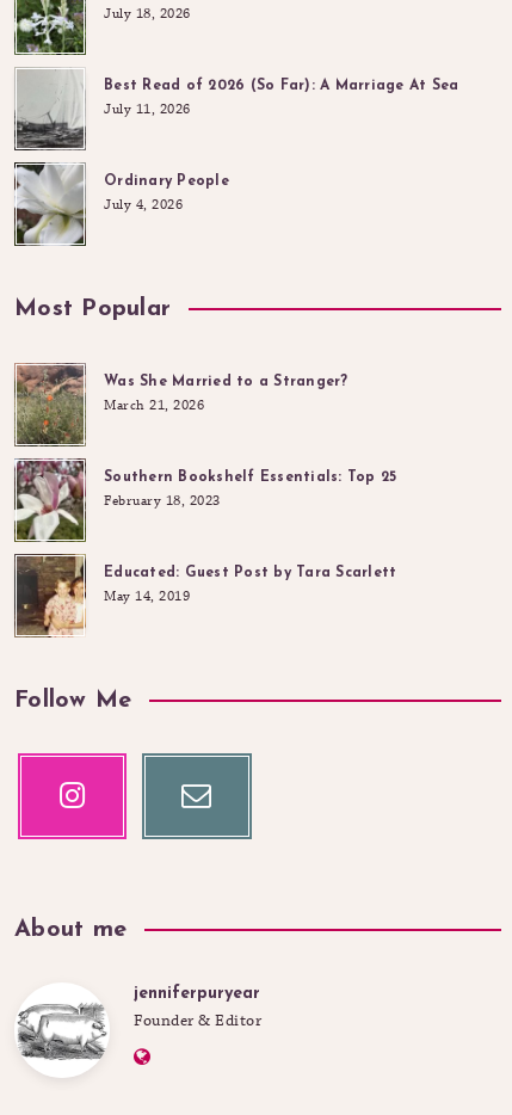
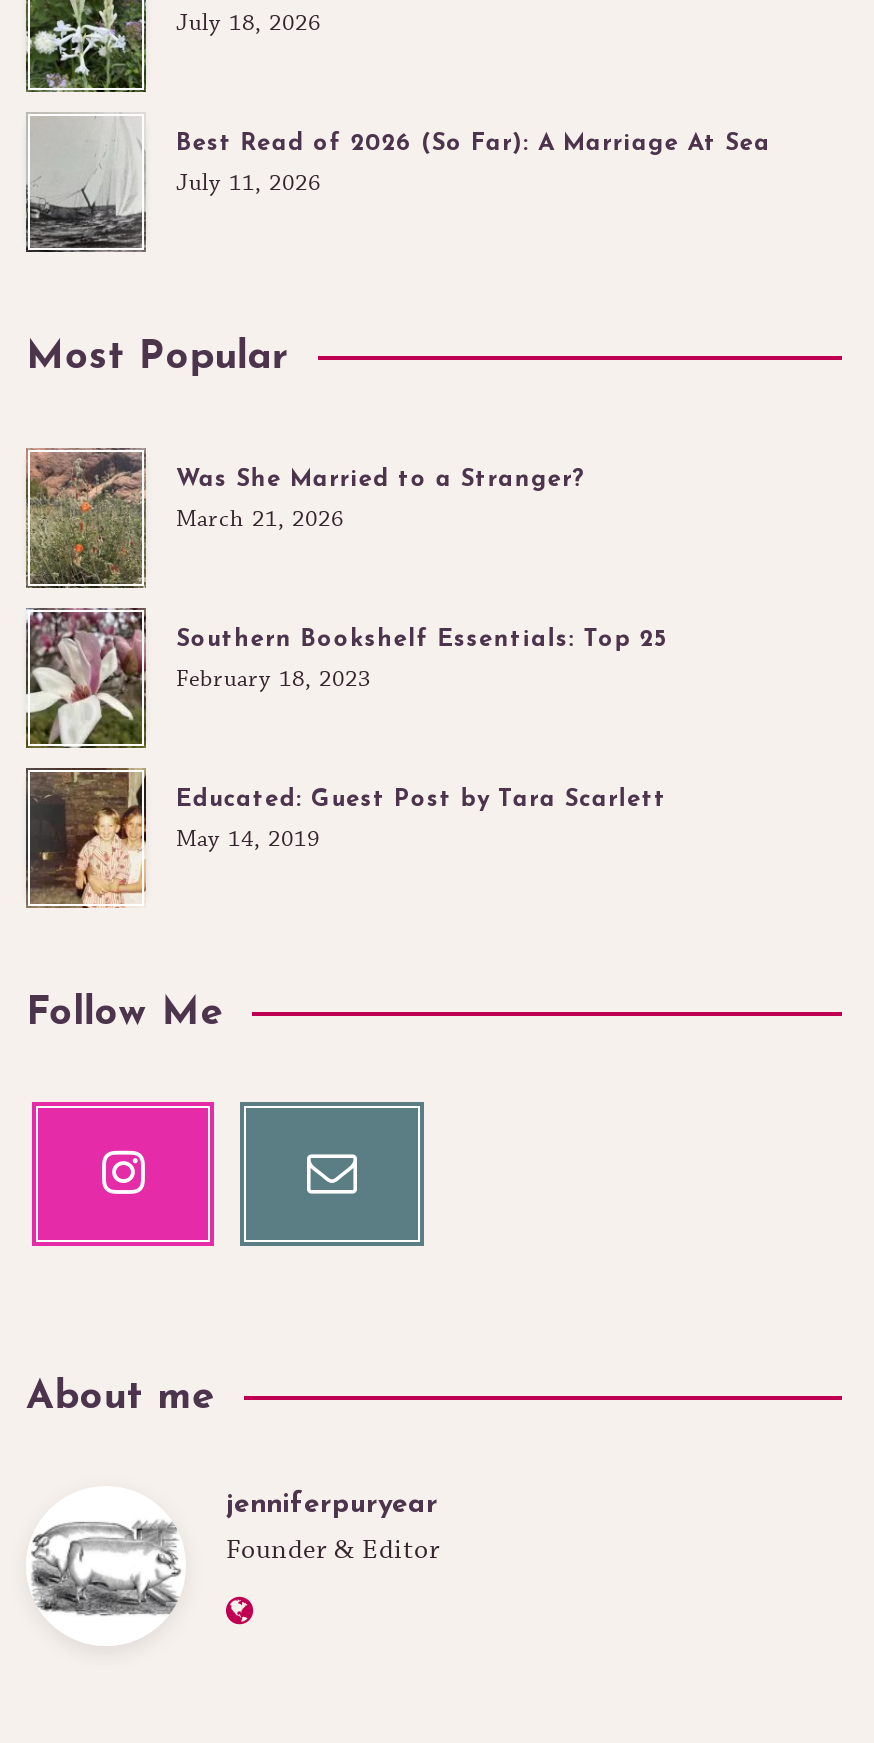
- [image]
- Ordinary People
- July 4, 2026
